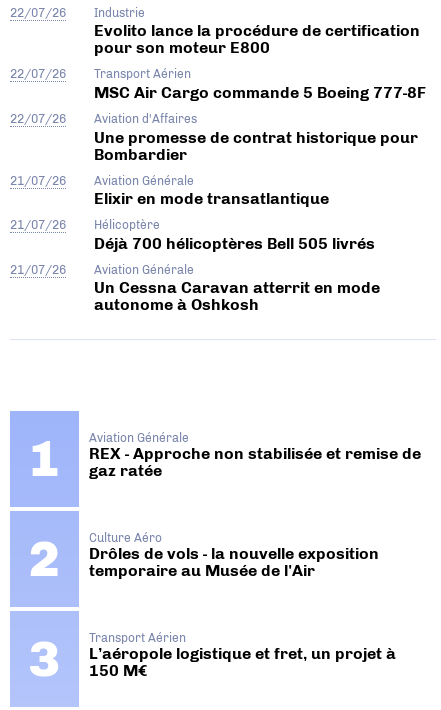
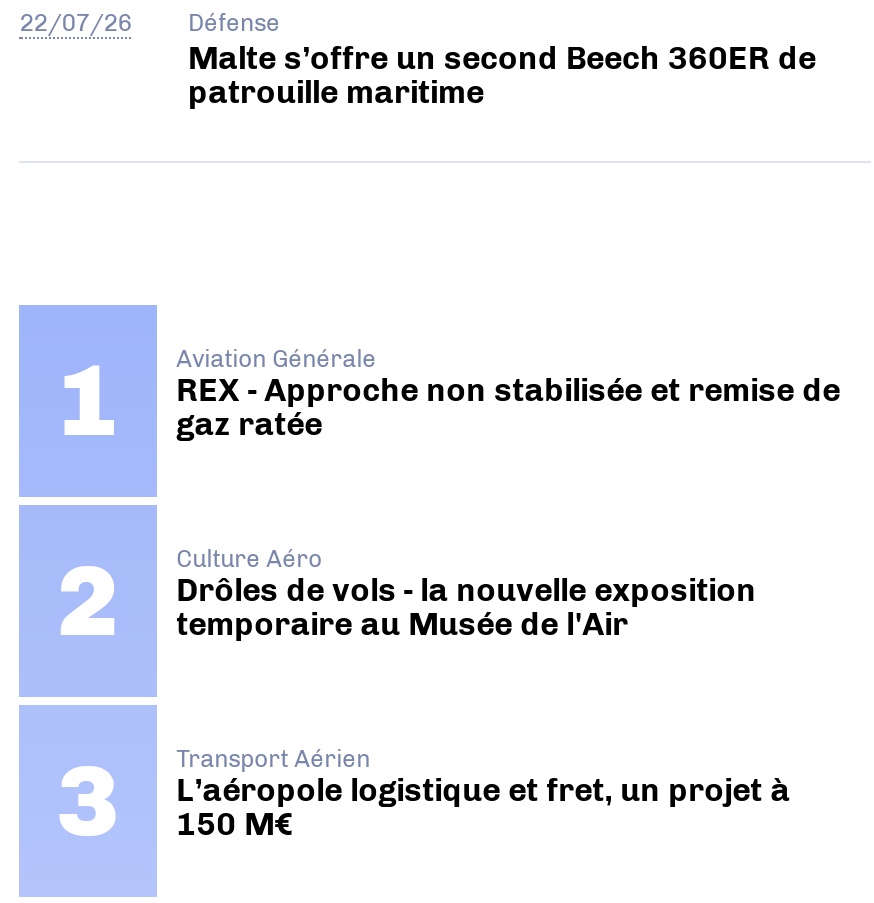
- Industrie
- Evolito lance la procédure de certification
- pour son moteur E800
- 22/07/26
- Transport Aérien
- MSC Air Cargo commande 5 Boeing 777-8F
- 22/07/26
- Aviation d'Affaires
- Une promesse de contrat historique pour
- Bombardier
- 21/07/26
- Aviation Générale
- Elixir en mode transatlantique
- 21/07/26
- Hélicoptère
- Déjà 700 hélicoptères Bell 505 livrés
- 21/07/26
- Aviation Générale
- Un Cessna Caravan atterrit en mode
- autonome à Oshkosh
+ Défense
+ Malte s’offre un second Beech 360ER de
+ patrouille maritime
